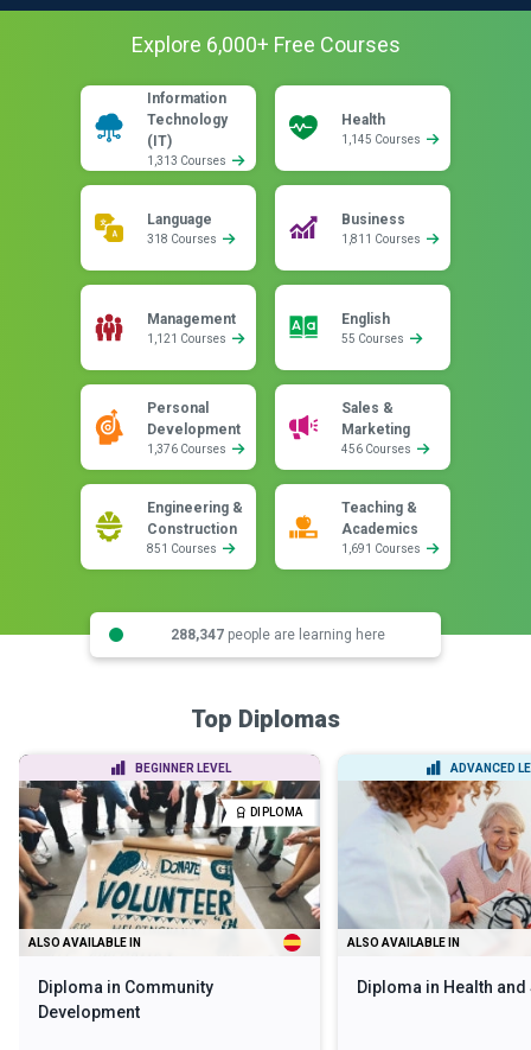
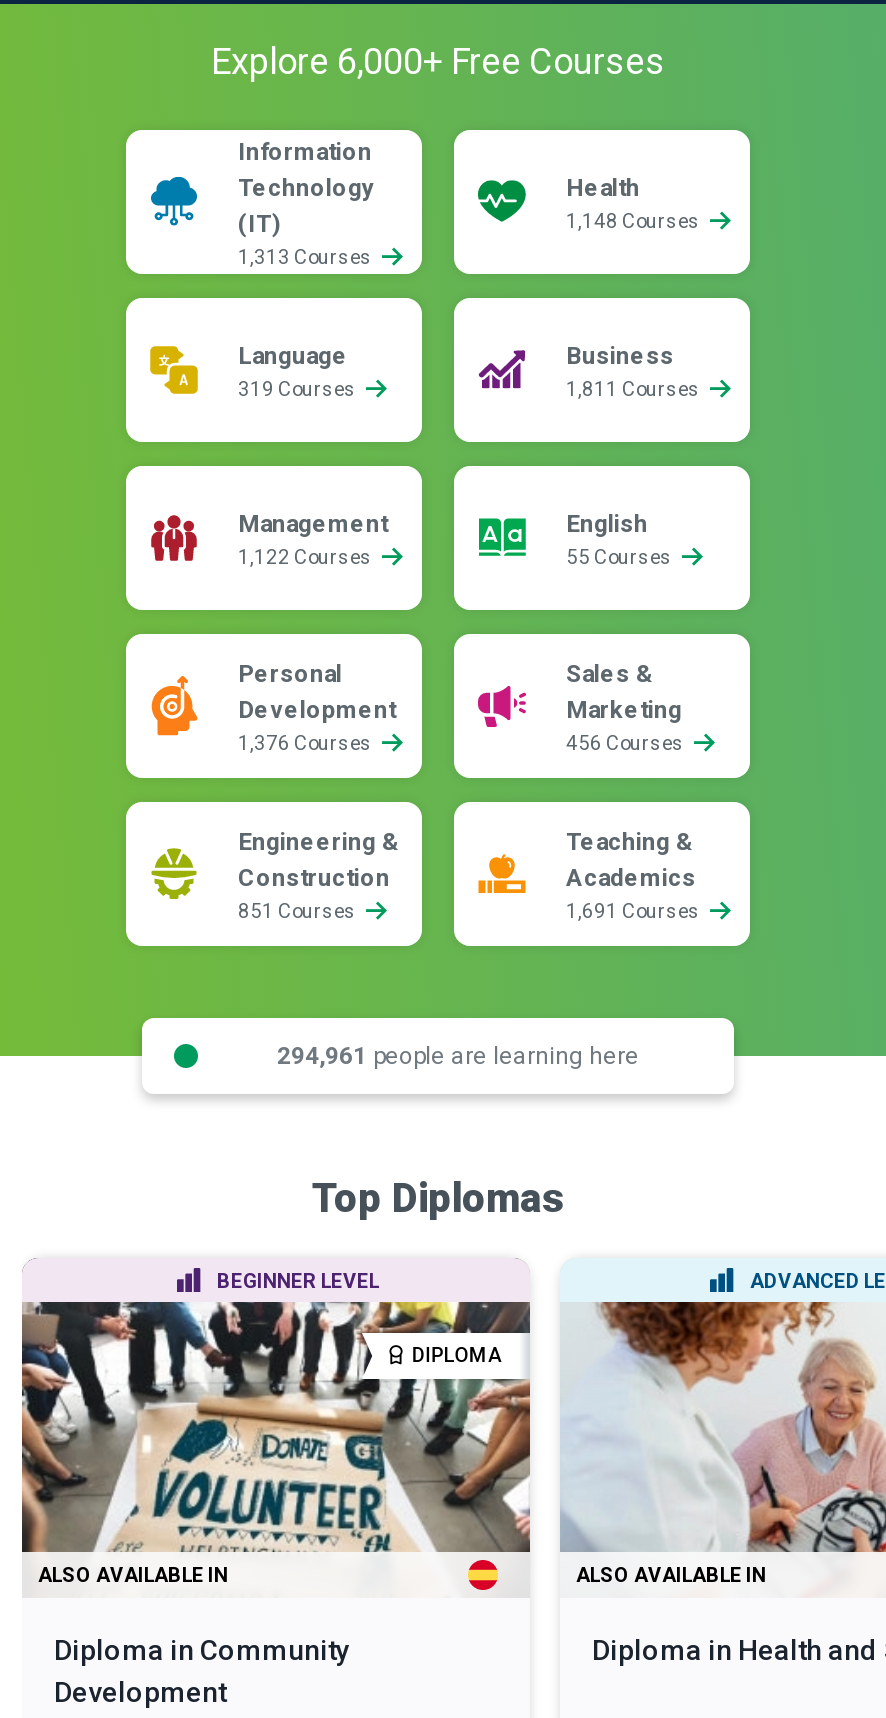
- 1,145 Courses
+ 1,148 Courses

- 318 Courses
+ 319 Courses

- 1,121 Courses
+ 1,122 Courses

- 288,347 people are learning here
+ 294,961 people are learning here
